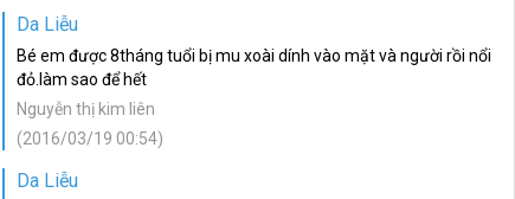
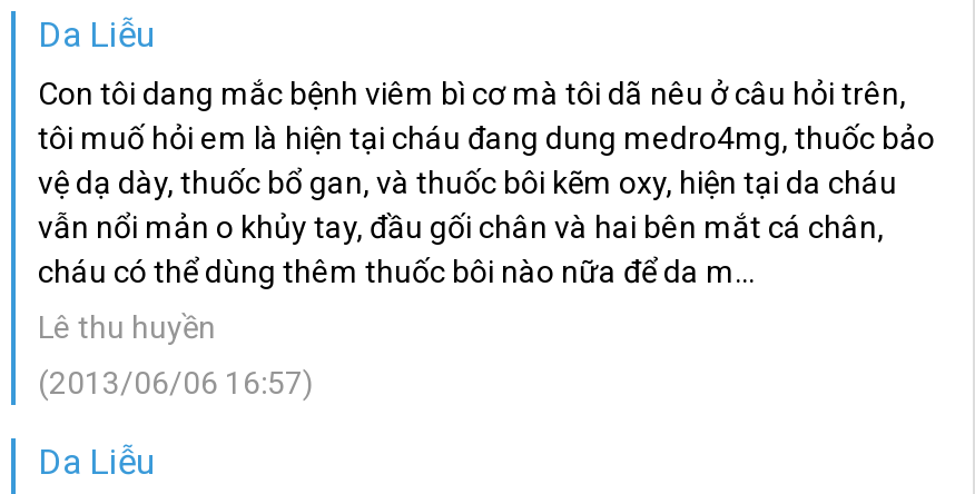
- Bé em được 8tháng tuổi bị mu xoài dính vào mặt và người rồi nổi
- đỏ.làm sao để hết
+ Con tôi dang mắc bệnh viêm bì cơ mà tôi dã nêu ở câu hỏi trên,
+ tôi muố hỏi em là hiện tại cháu đang dung medro4mg, thuốc bảo
+ vệ dạ dày, thuốc bổ gan, và thuốc bôi kẽm oxy, hiện tại da cháu
+ vẫn nổi mản o khủy tay, đầu gối chân và hai bên mắt cá chân,
+ cháu có thể dùng thêm thuốc bôi nào nữa để da m...

- Nguyễn thị kim liên
+ Lê thu huyền

- (2016/03/19 00:54)
+ (2013/06/06 16:57)
